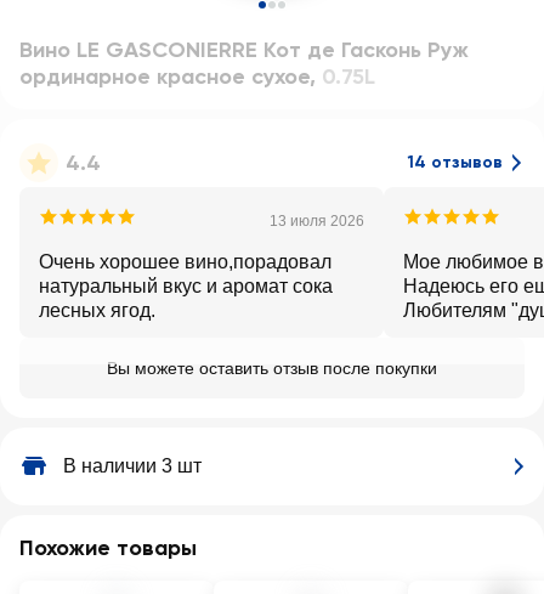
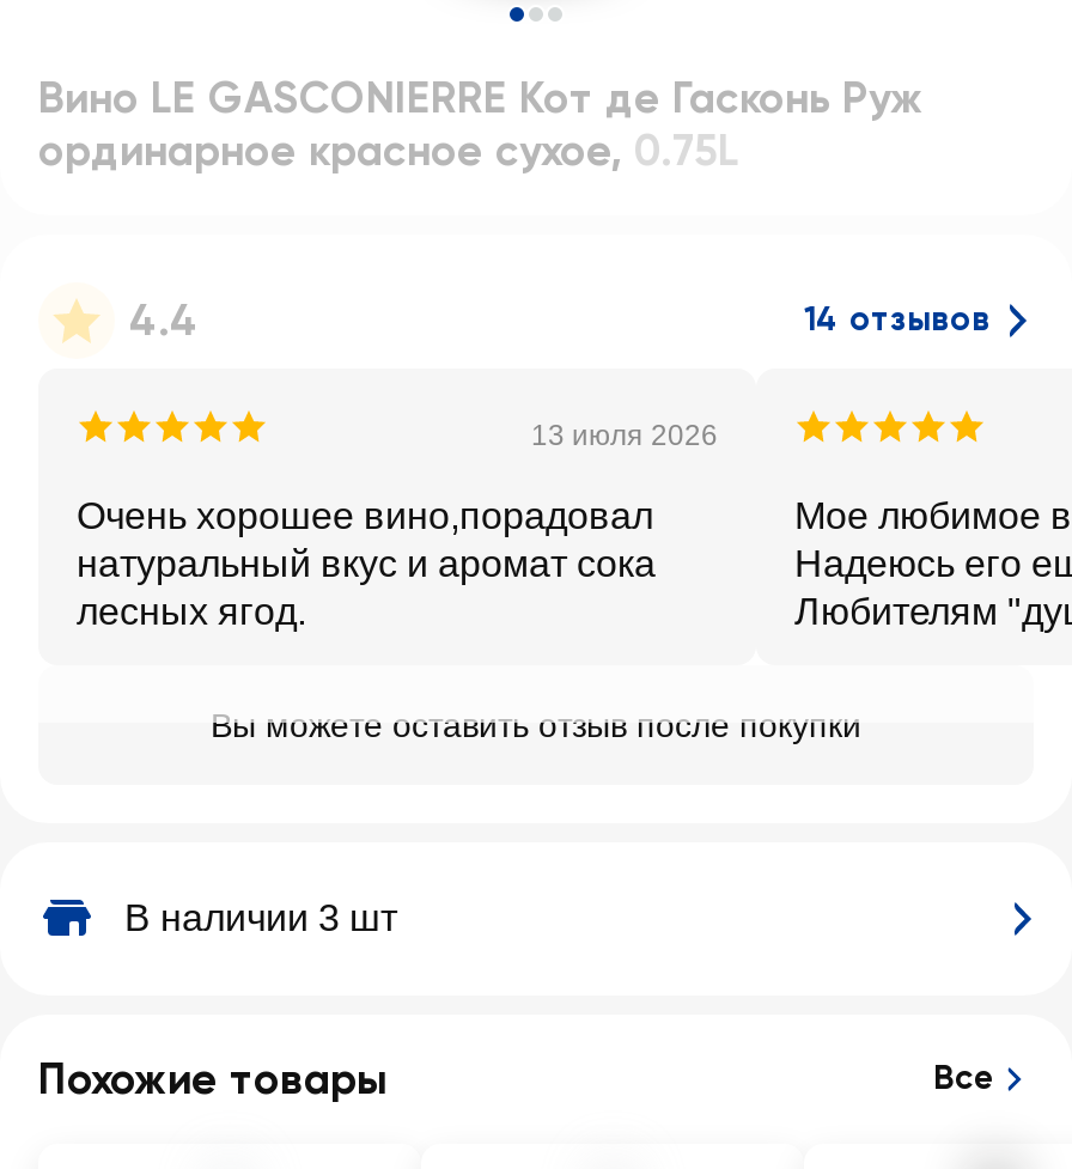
+ Все
